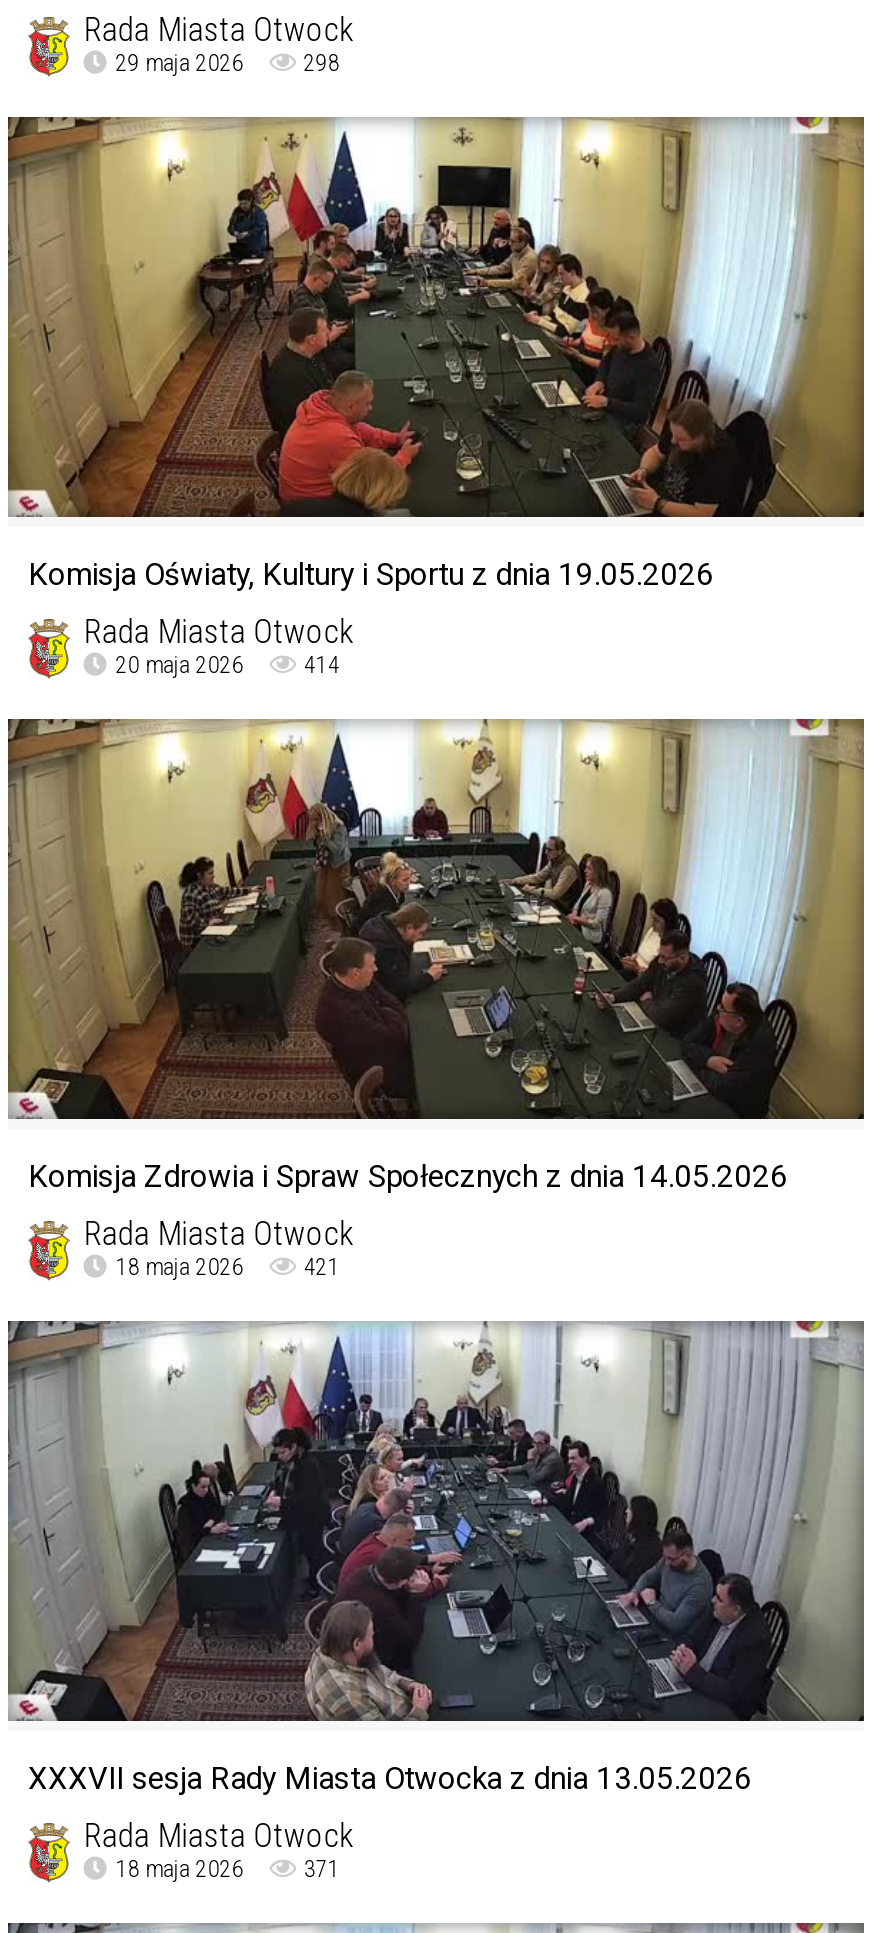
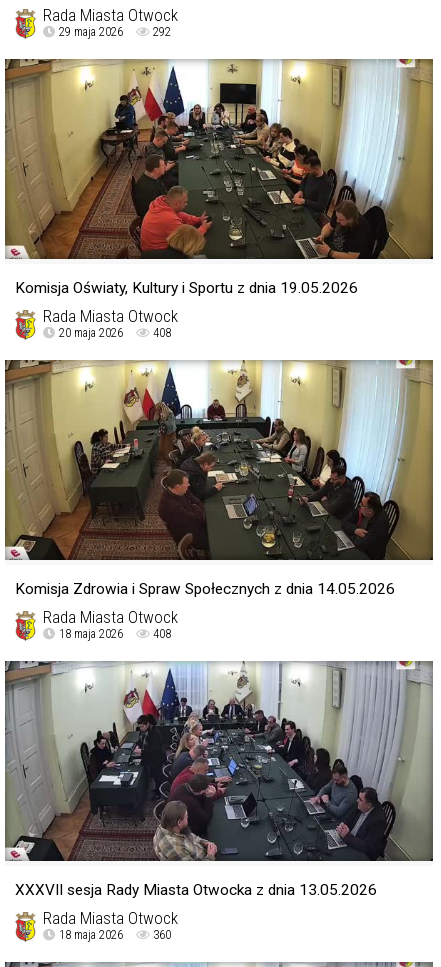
- 29 maja 2026 298
+ 29 maja 2026 292

- 20 maja 2026 414
+ 20 maja 2026 408

- 18 maja 2026 421
+ 18 maja 2026 408

- 18 maja 2026 371
+ 18 maja 2026 360
